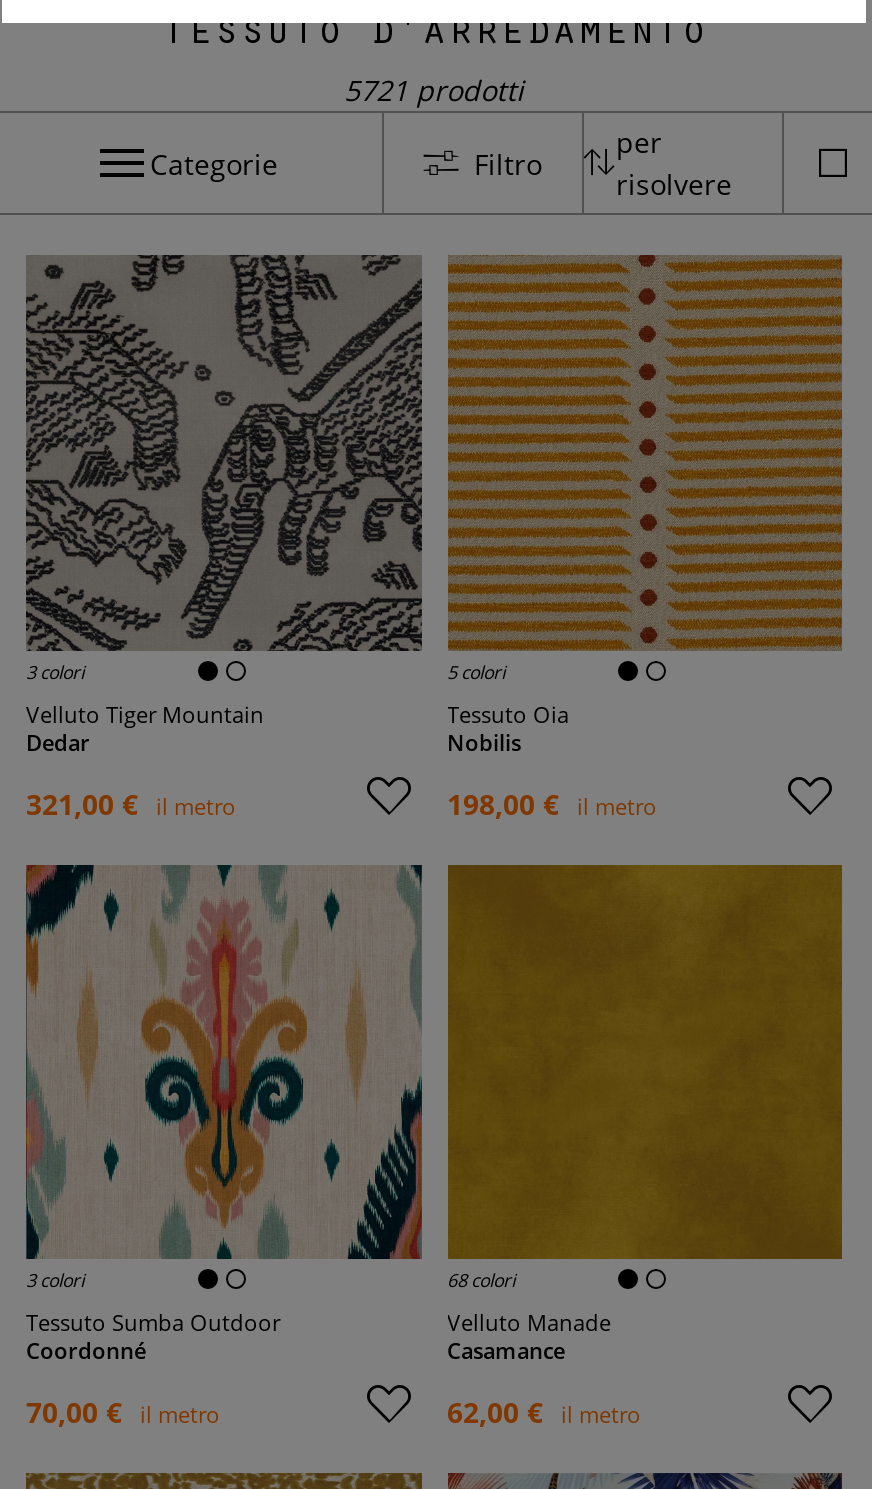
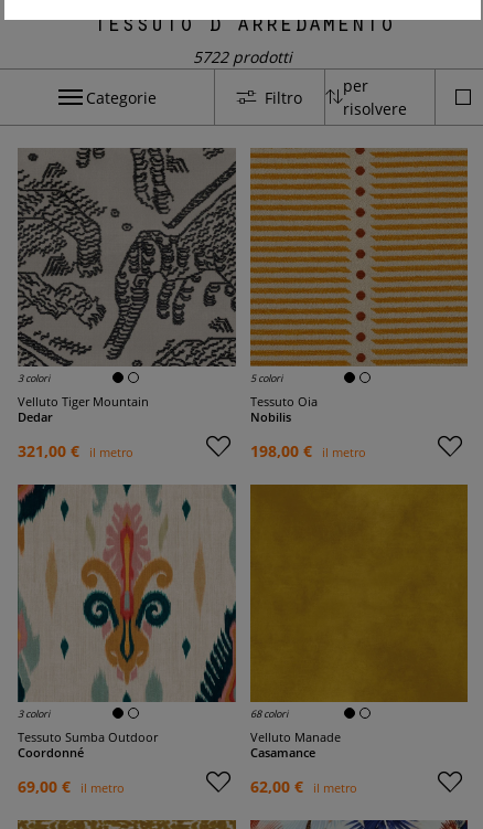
- 5721 prodotti
+ 5722 prodotti

- 70,00 € il metro
+ 69,00 € il metro
